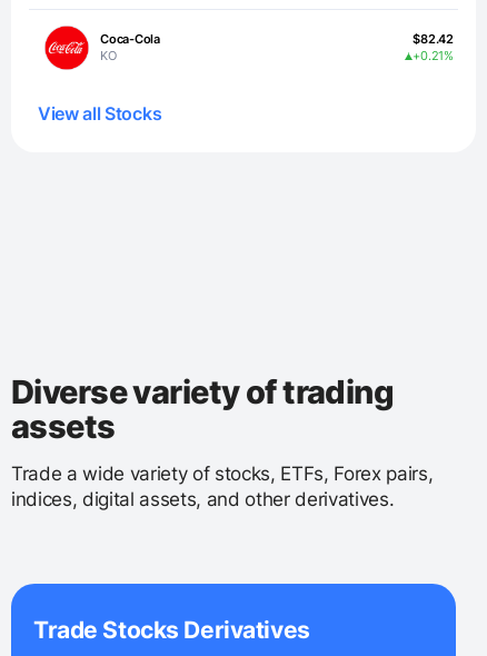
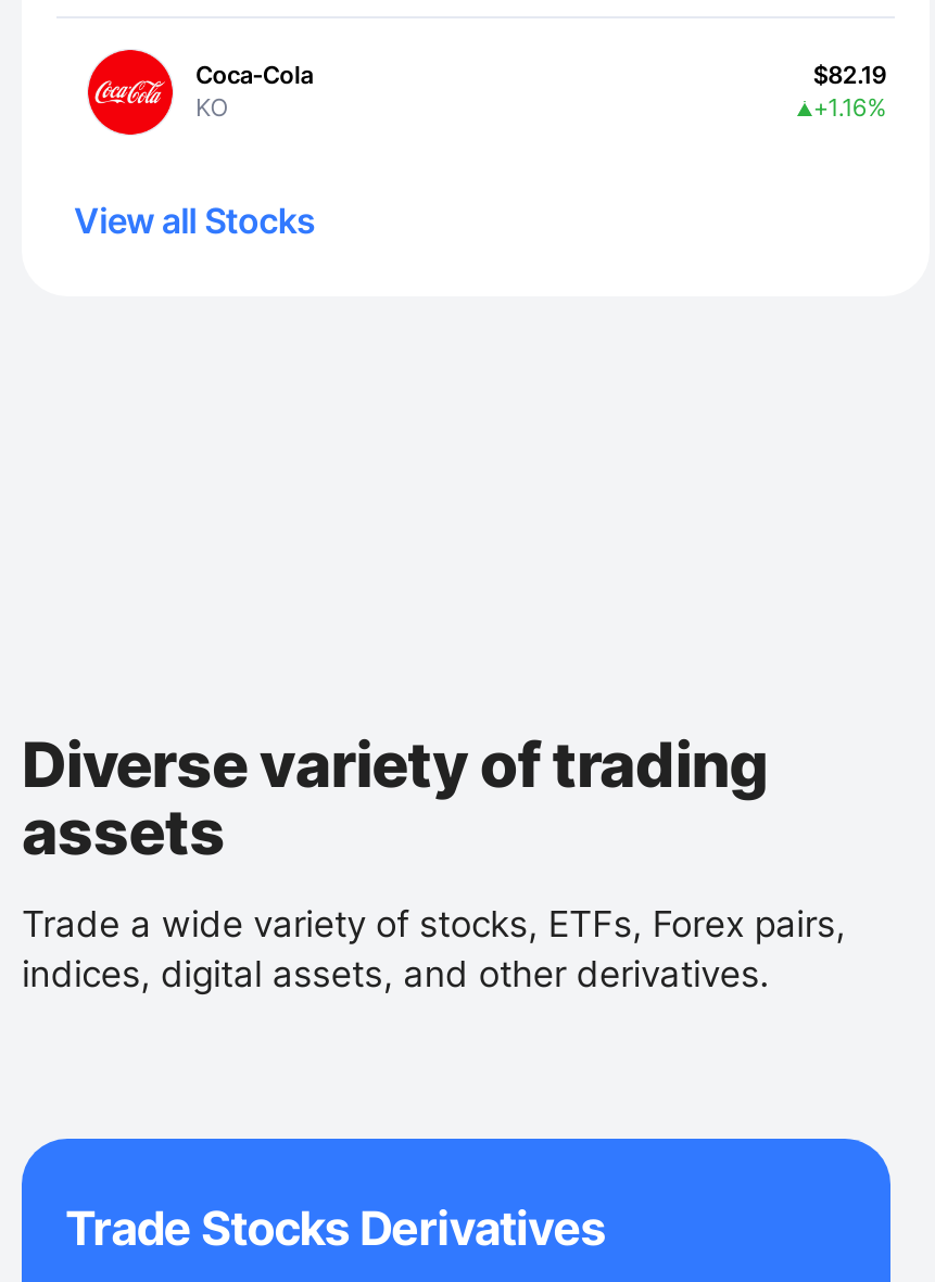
- $82.42
+ $82.19

- +0.21%
+ +1.16%
